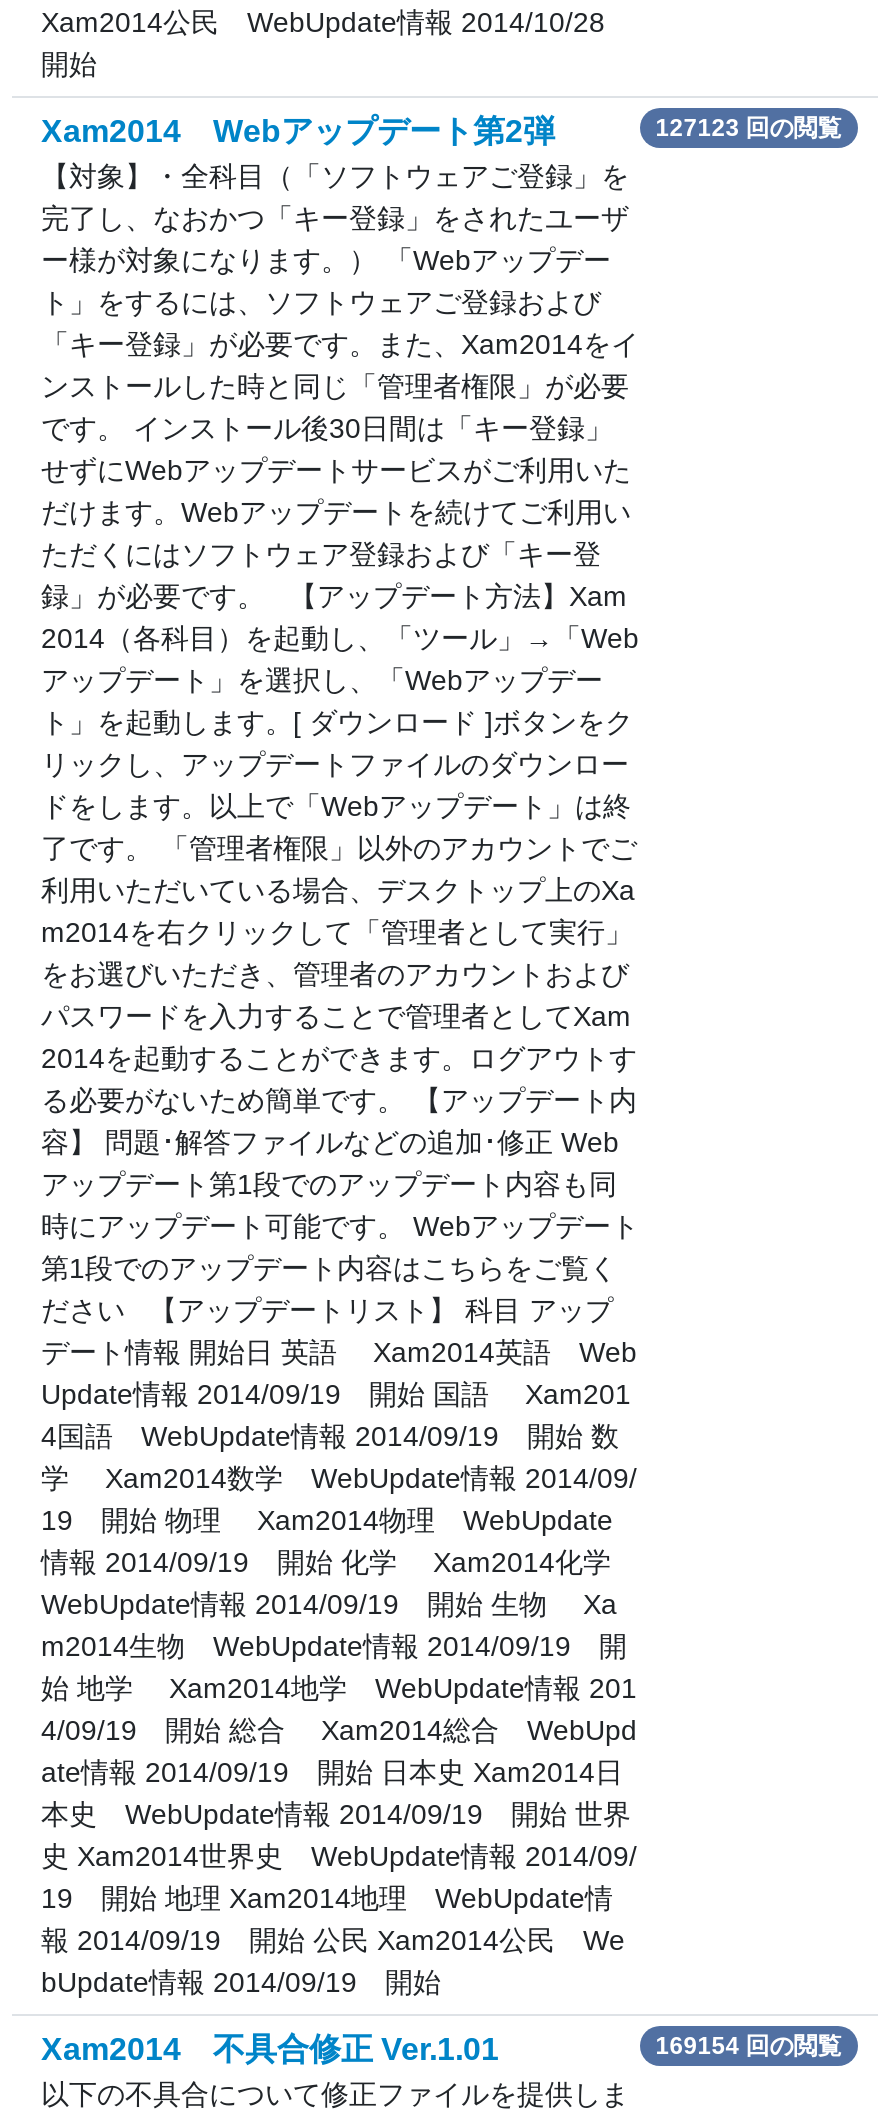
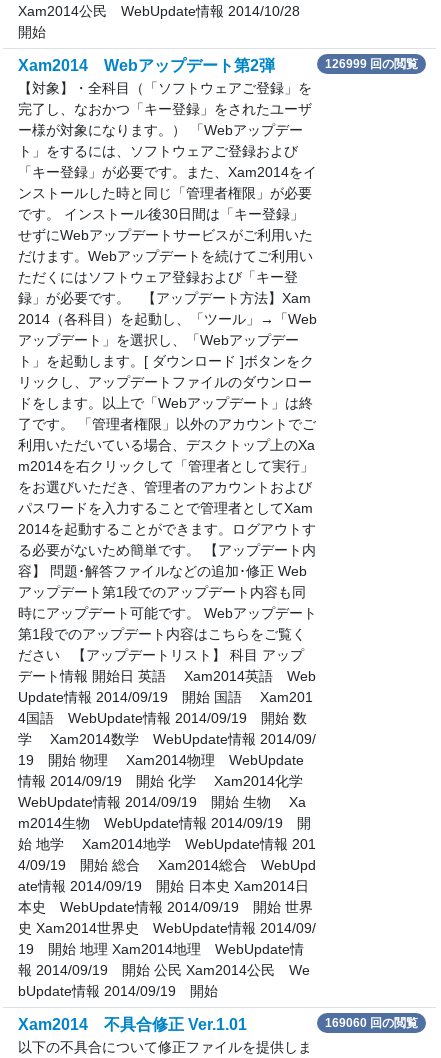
- 127123 回の閲覧
+ 126999 回の閲覧

- 169154 回の閲覧
+ 169060 回の閲覧
